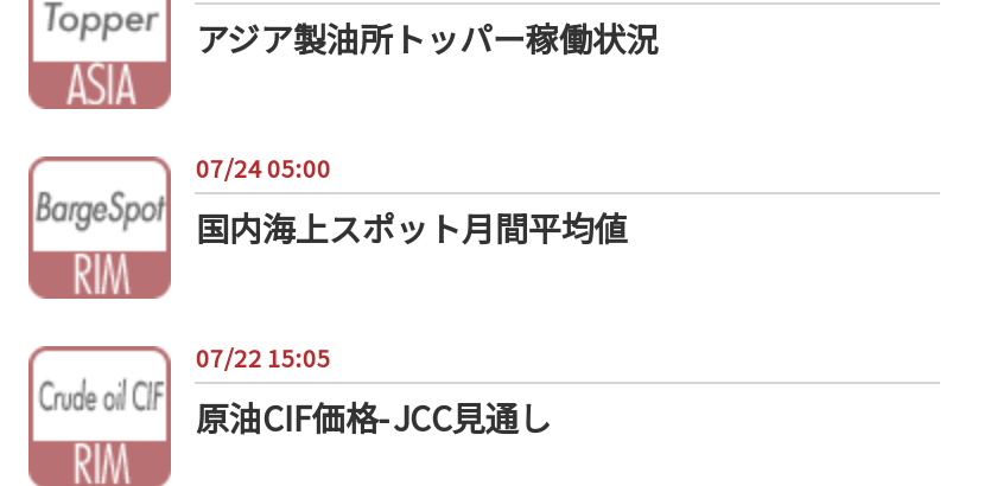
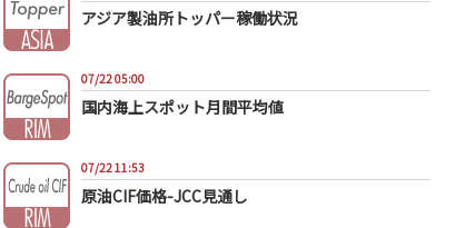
- 07/24 05:00
+ 07/22 05:00

- 07/22 15:05
+ 07/22 11:53
